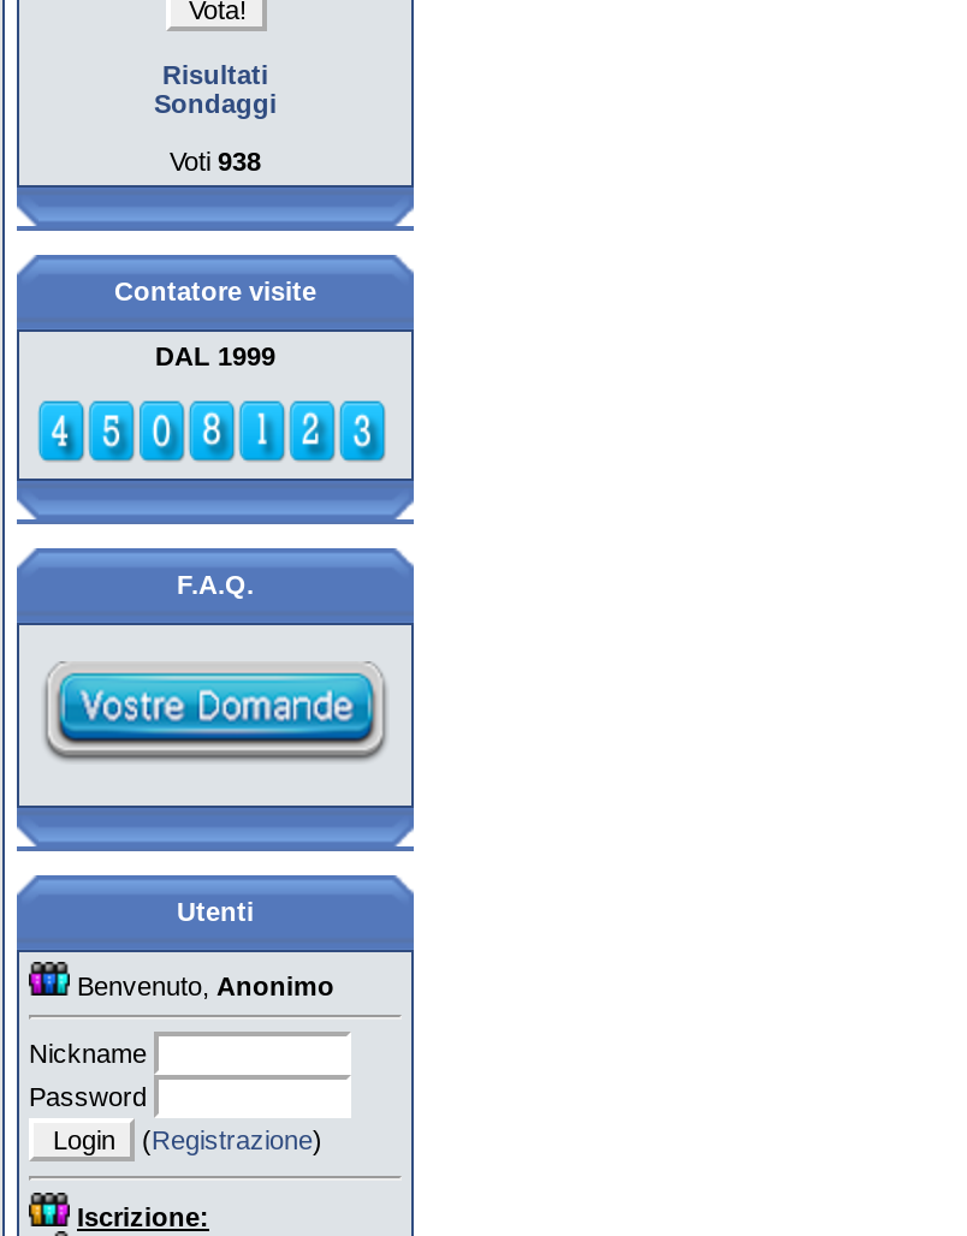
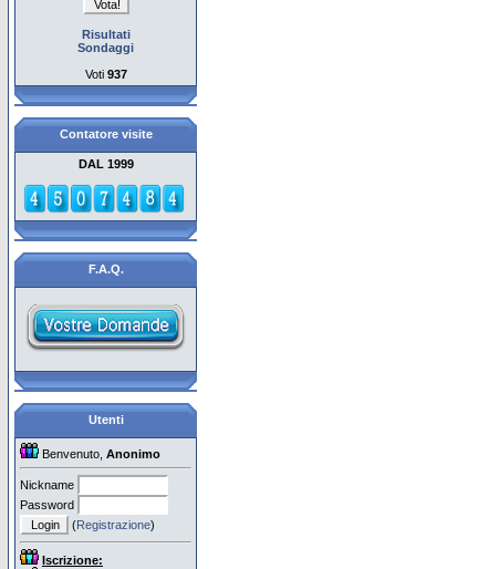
- Voti 938
+ Voti 937
